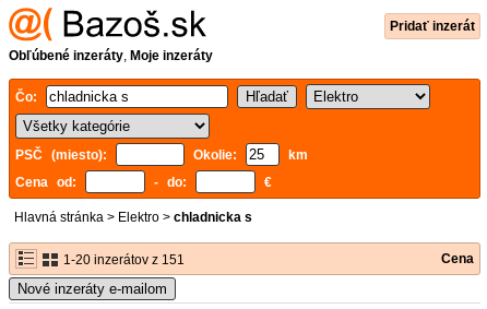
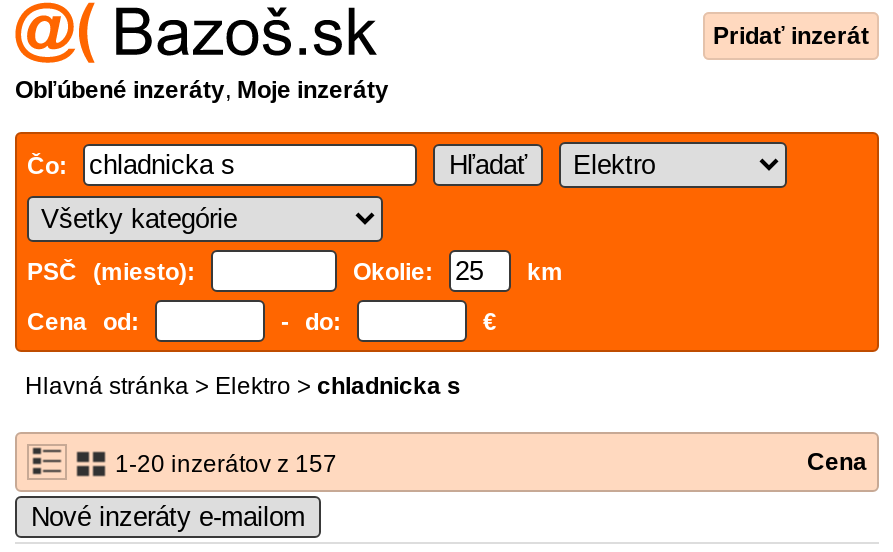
- 1-20 inzerátov z 151
+ 1-20 inzerátov z 157
